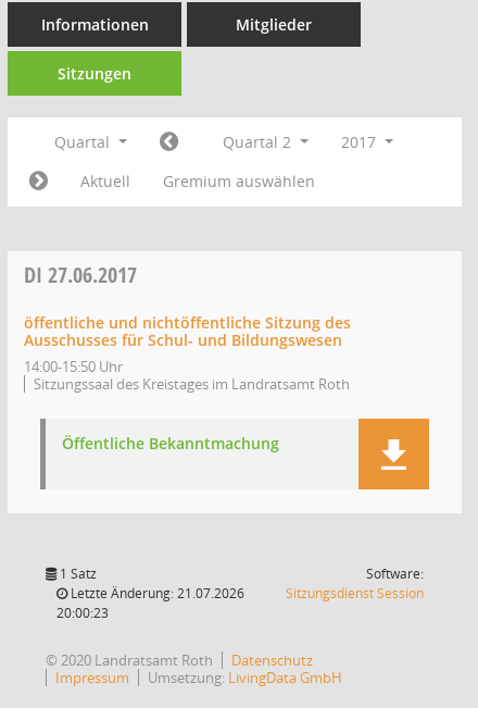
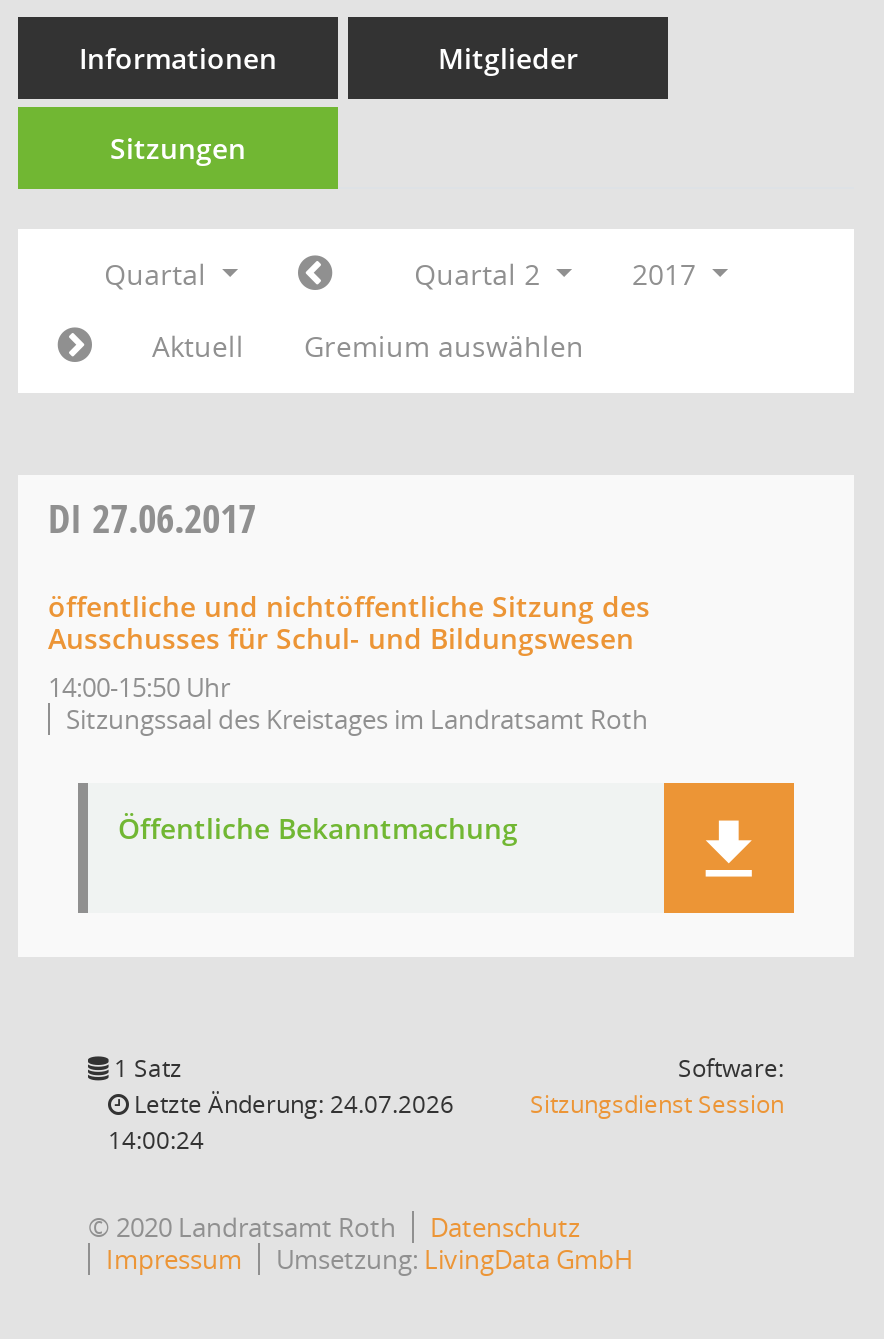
- Letzte Änderung: 21.07.2026
+ Letzte Änderung: 24.07.2026

- 20:00:23
+ 14:00:24
